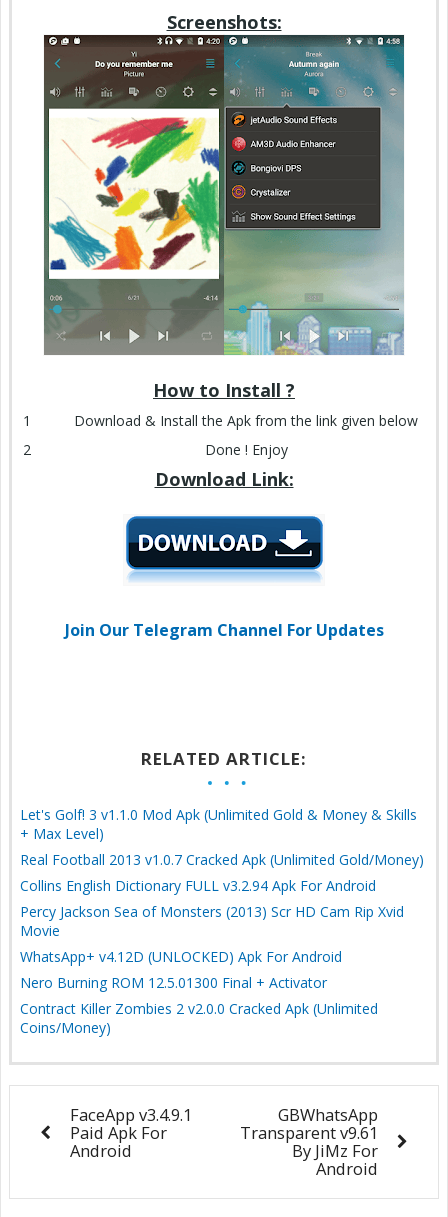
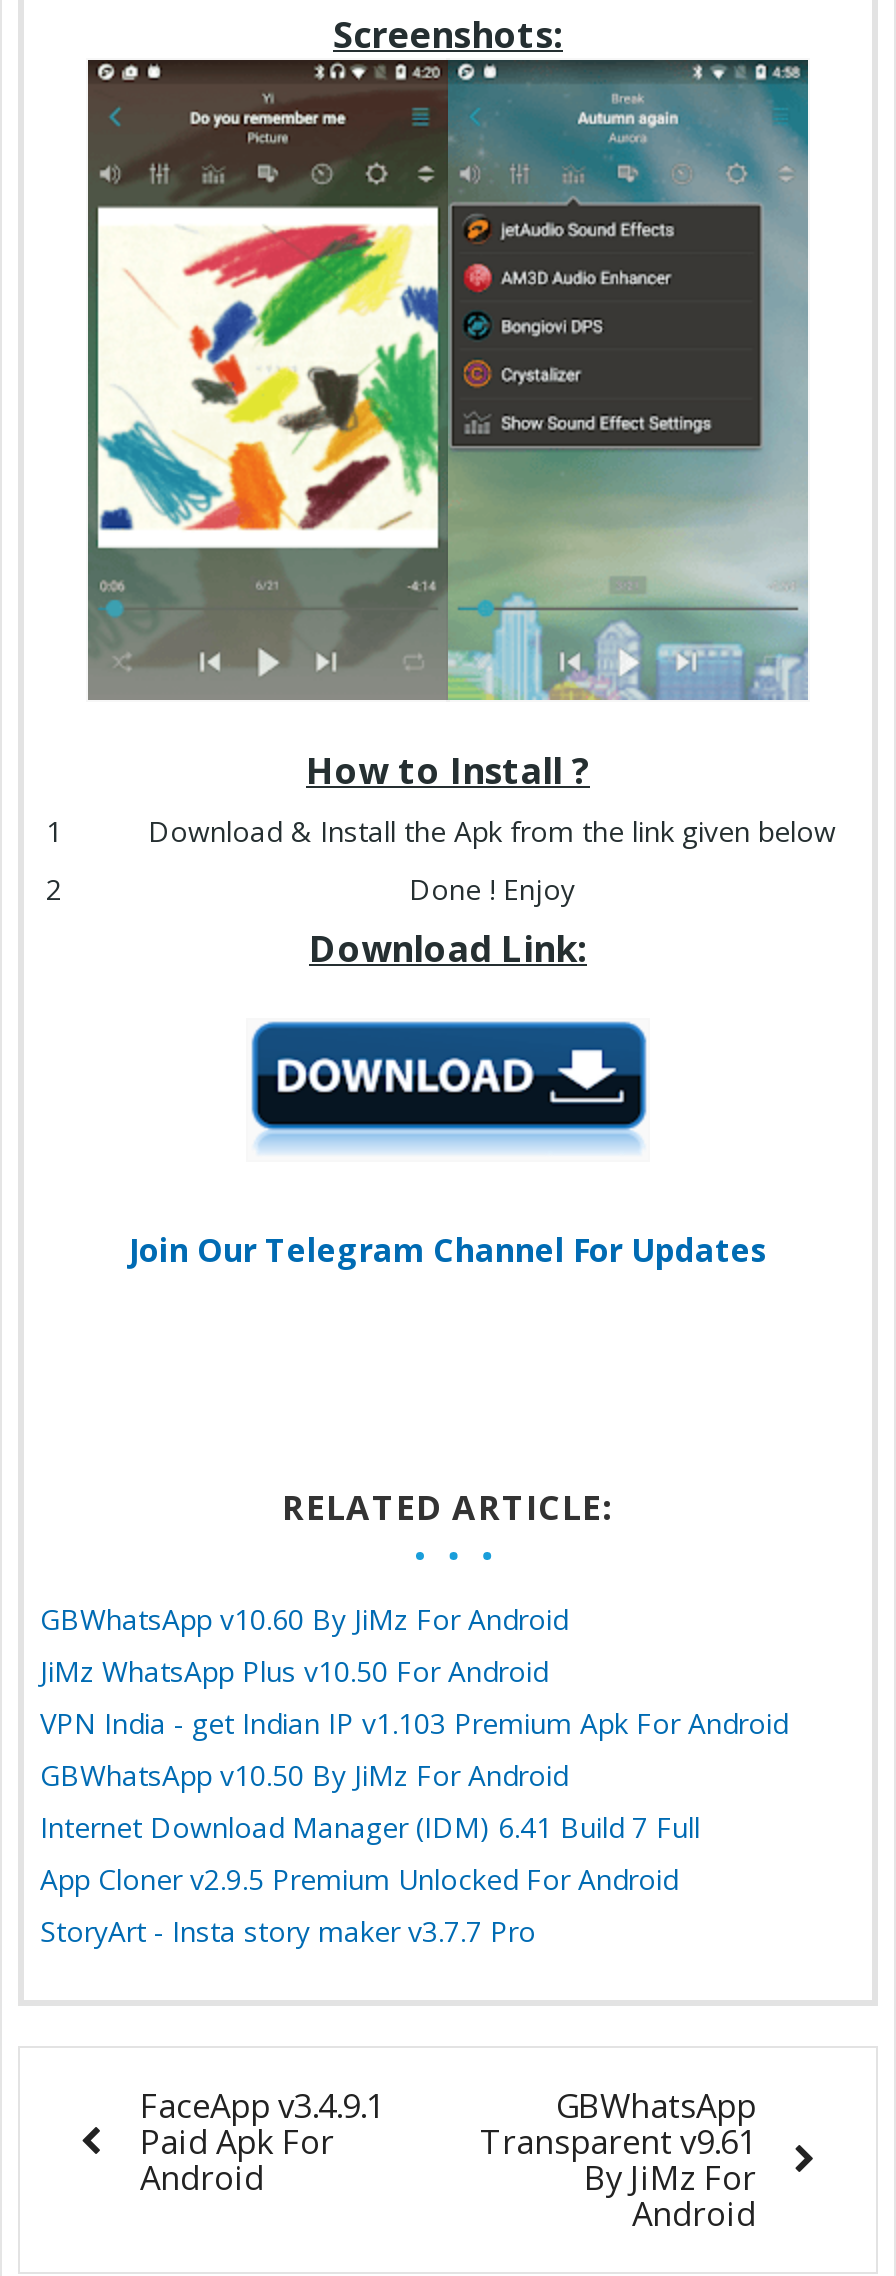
- Let's Golf! 3 v1.1.0 Mod Apk (Unlimited Gold & Money & Skills
- + Max Level)
- Real Football 2013 v1.0.7 Cracked Apk (Unlimited Gold/Money)
- Collins English Dictionary FULL v3.2.94 Apk For Android
- Percy Jackson Sea of Monsters (2013) Scr HD Cam Rip Xvid
- Movie
- WhatsApp+ v4.12D (UNLOCKED) Apk For Android
- Nero Burning ROM 12.5.01300 Final + Activator
- Contract Killer Zombies 2 v2.0.0 Cracked Apk (Unlimited
- Coins/Money)
+ GBWhatsApp v10.60 By JiMz For Android
+ JiMz WhatsApp Plus v10.50 For Android
+ VPN India - get Indian IP v1.103 Premium Apk For Android
+ GBWhatsApp v10.50 By JiMz For Android
+ Internet Download Manager (IDM) 6.41 Build 7 Full
+ App Cloner v2.9.5 Premium Unlocked For Android
+ StoryArt - Insta story maker v3.7.7 Pro
